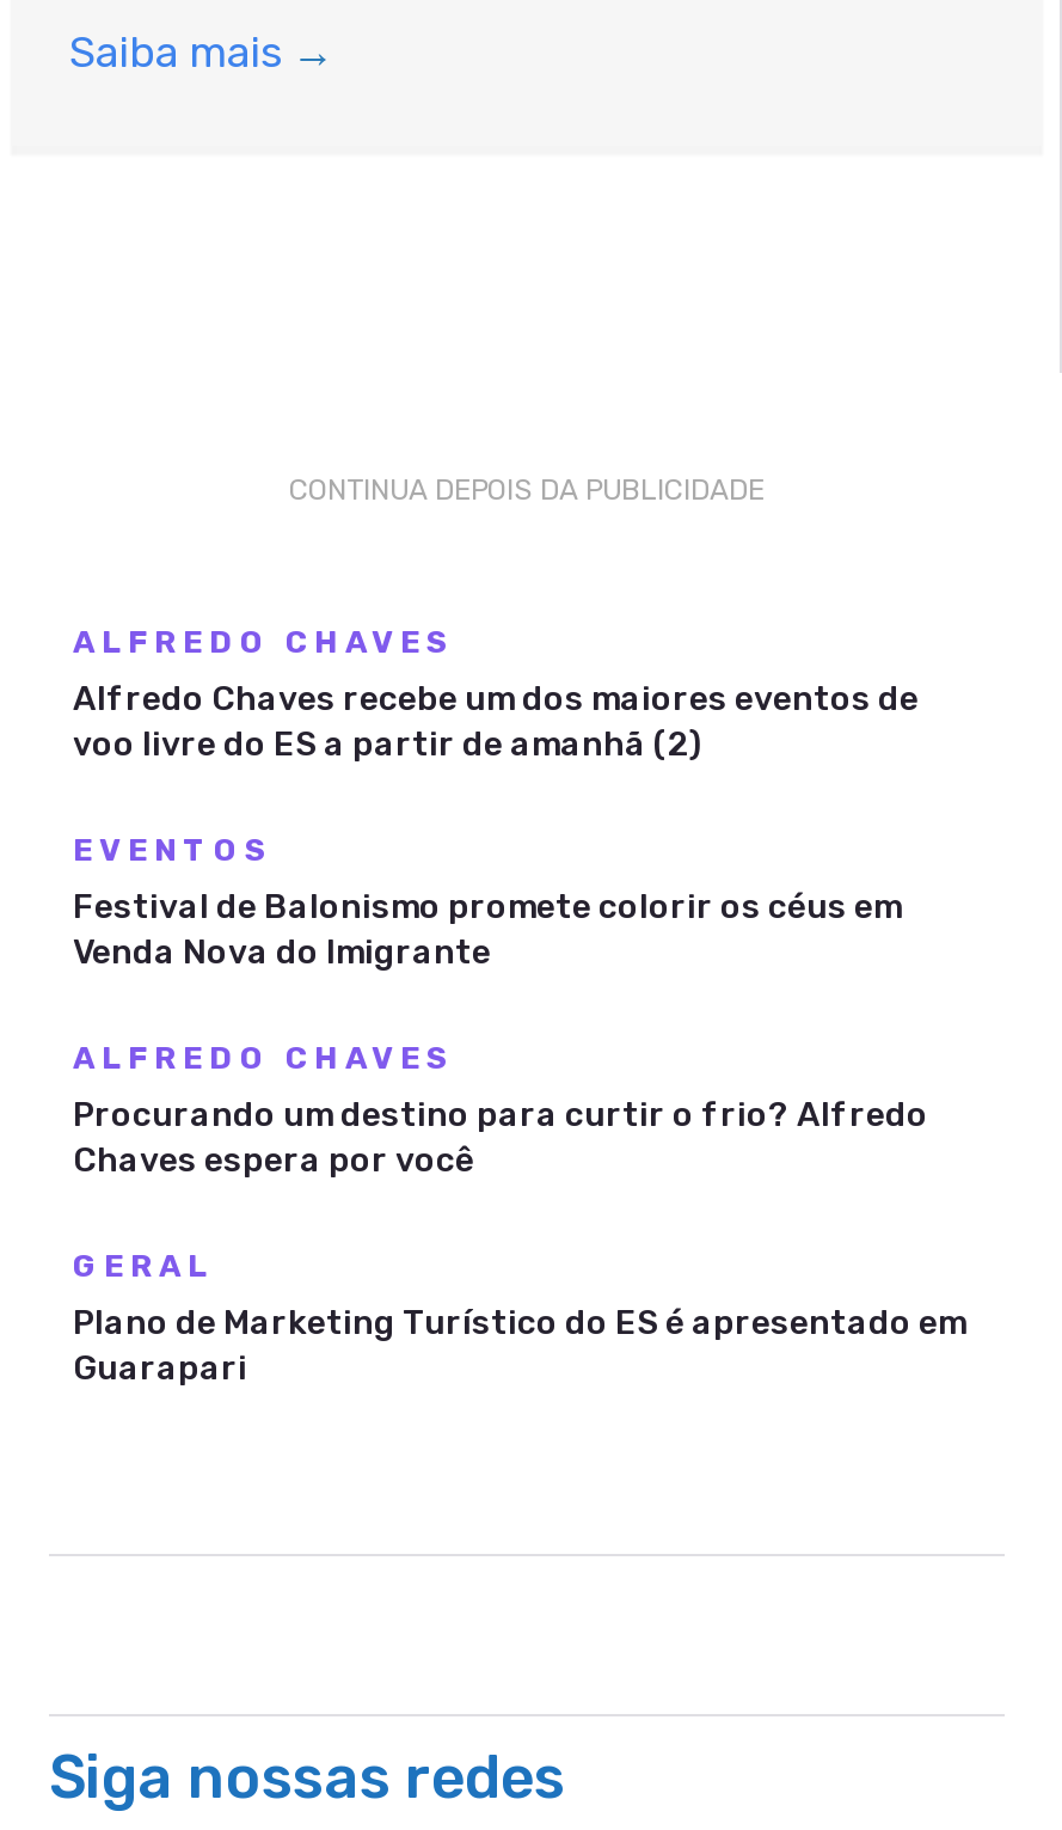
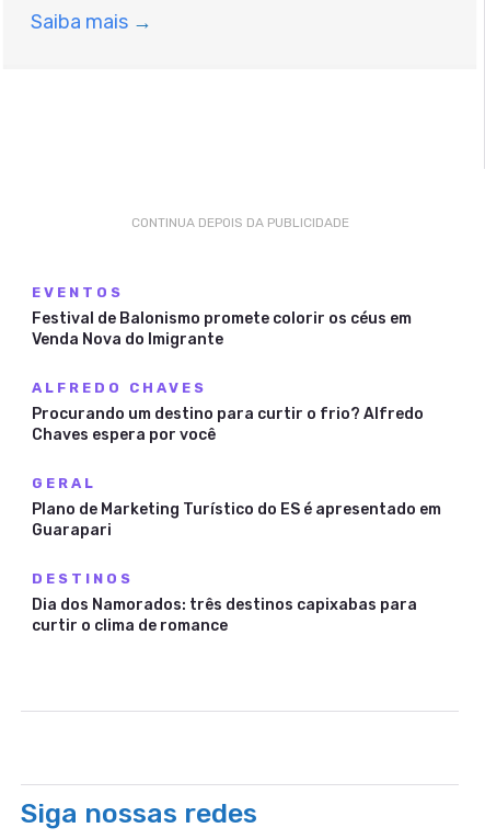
- ALFREDO CHAVES
- Alfredo Chaves recebe um dos maiores eventos de
- voo livre do ES a partir de amanhã (2)

moved up: EVENTOS | Festival de Balonismo promete colorir os céus em | Venda Nova do Imigrante | ... | Plano de Marketing Turístico do ES é apresentado em | Guarapari

+ DESTINOS
+ Dia dos Namorados: três destinos capixabas para
+ curtir o clima de romance
